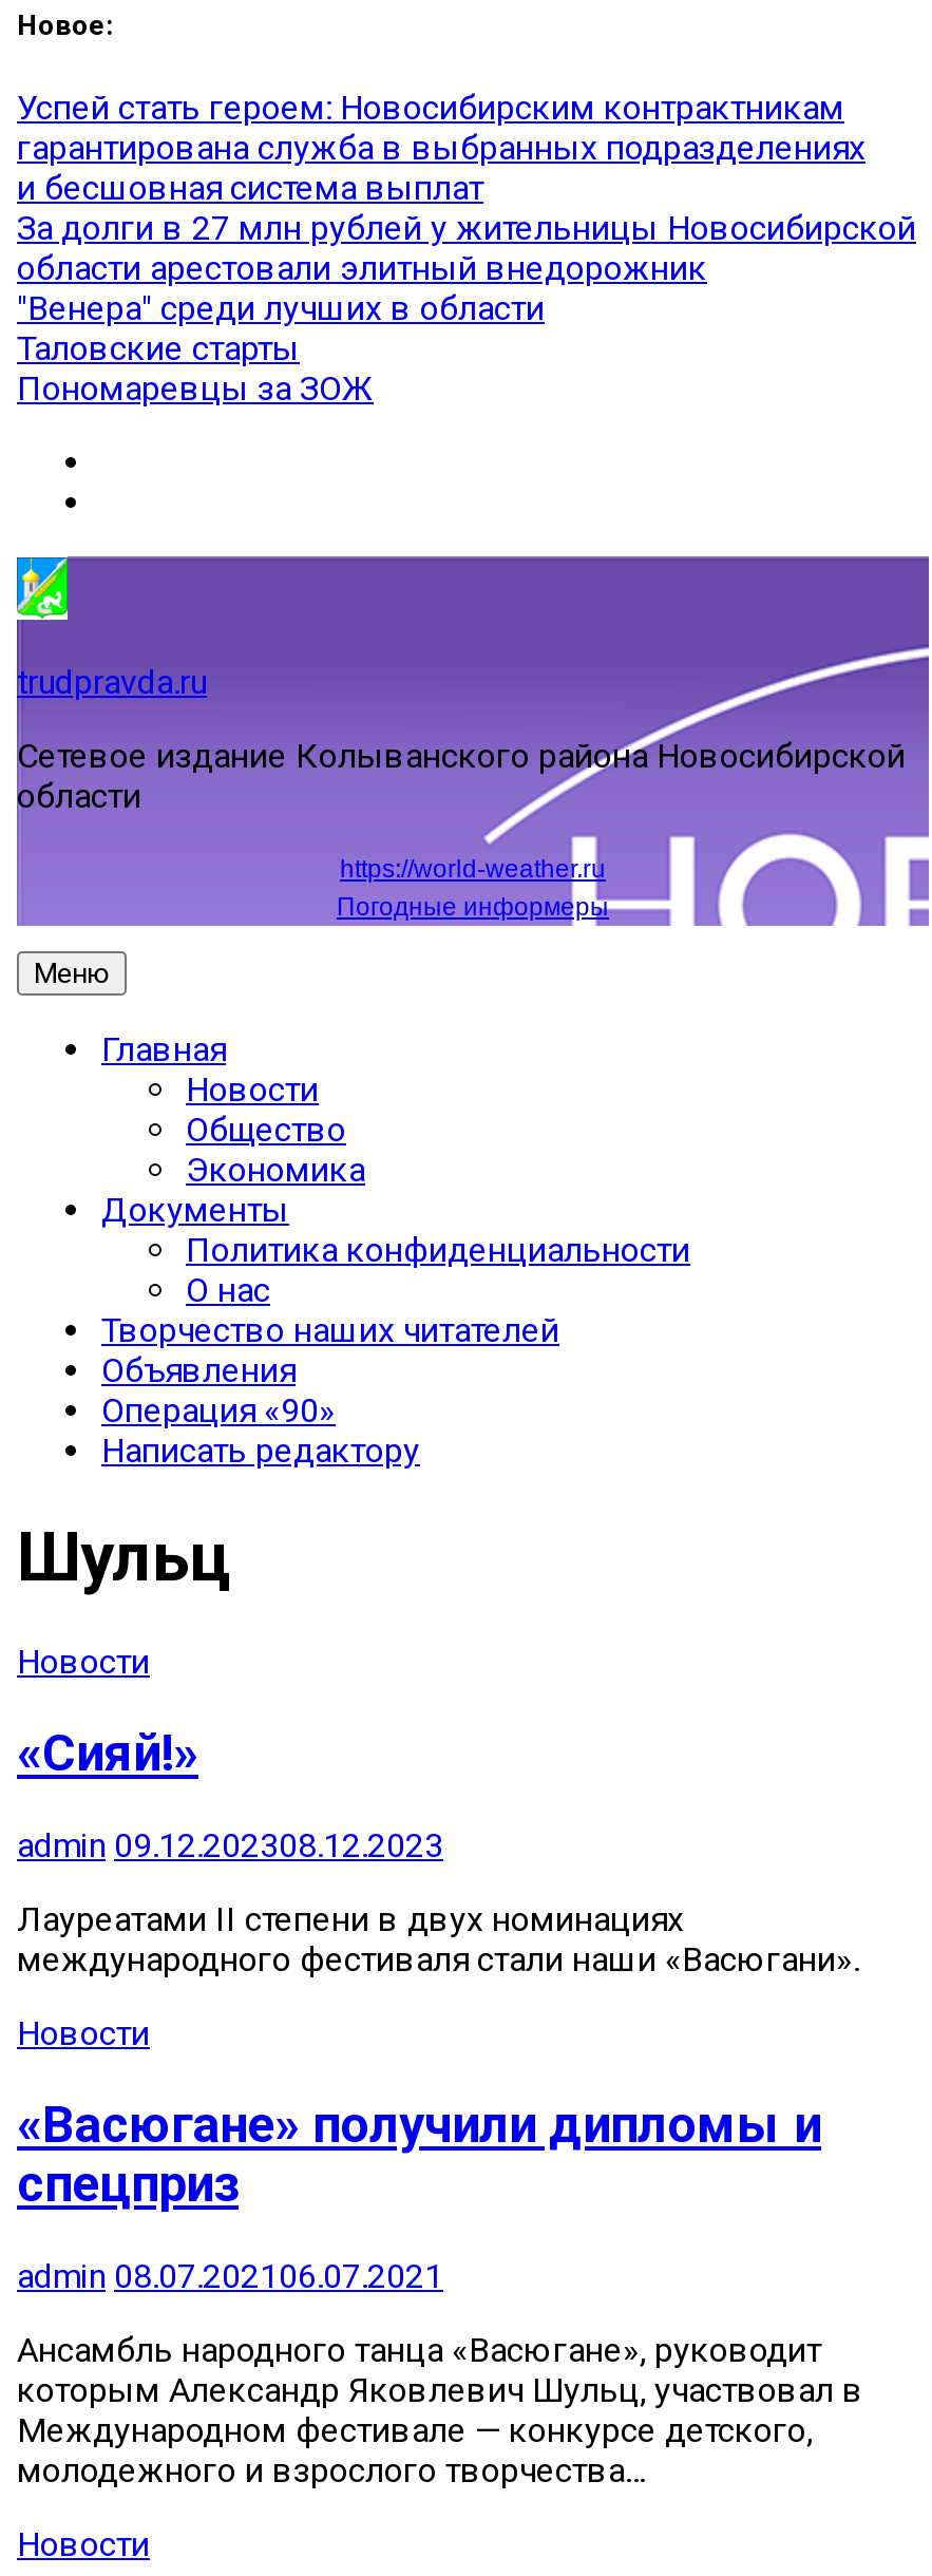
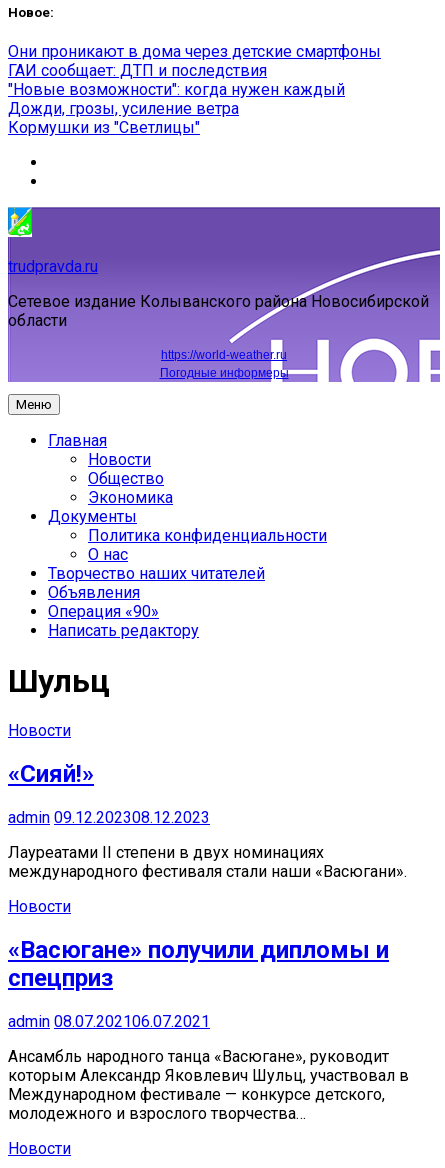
- Успей стать героем: Новосибирским контрактникам
- гарантирована служба в выбранных подразделениях
- и бесшовная система выплат
- За долги в 27 млн рублей у жительницы Новосибирской
- области арестовали элитный внедорожник
- "Венера" среди лучших в области
- Таловские старты
- Пономаревцы за ЗОЖ
+ Они проникают в дома через детские смартфоны
+ ГАИ сообщает: ДТП и последствия
+ "Новые возможности": когда нужен каждый
+ Дожди, грозы, усиление ветра
+ Кормушки из "Светлицы"
